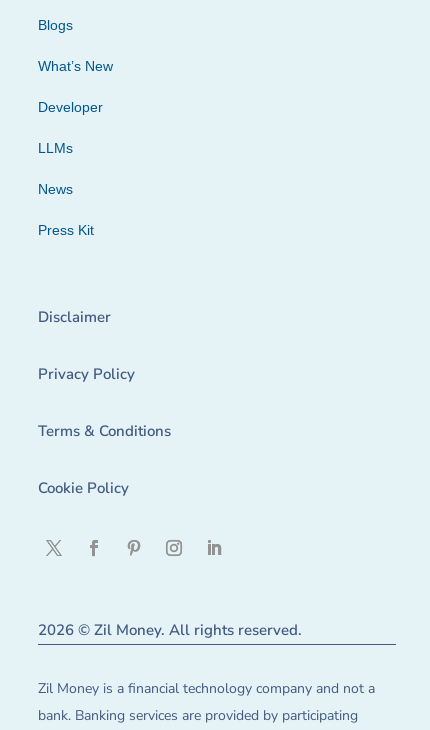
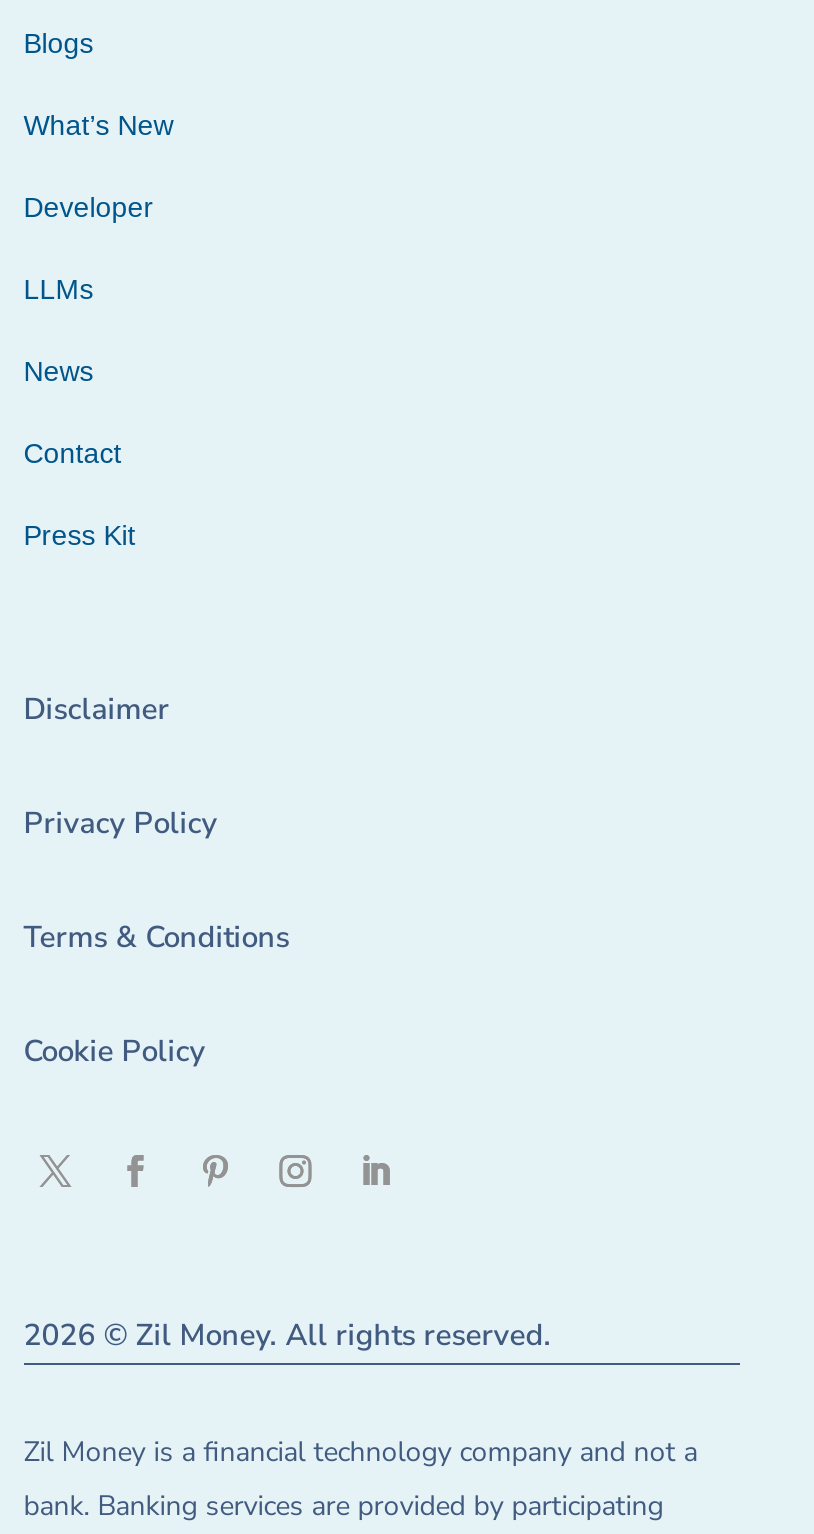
+ Contact
